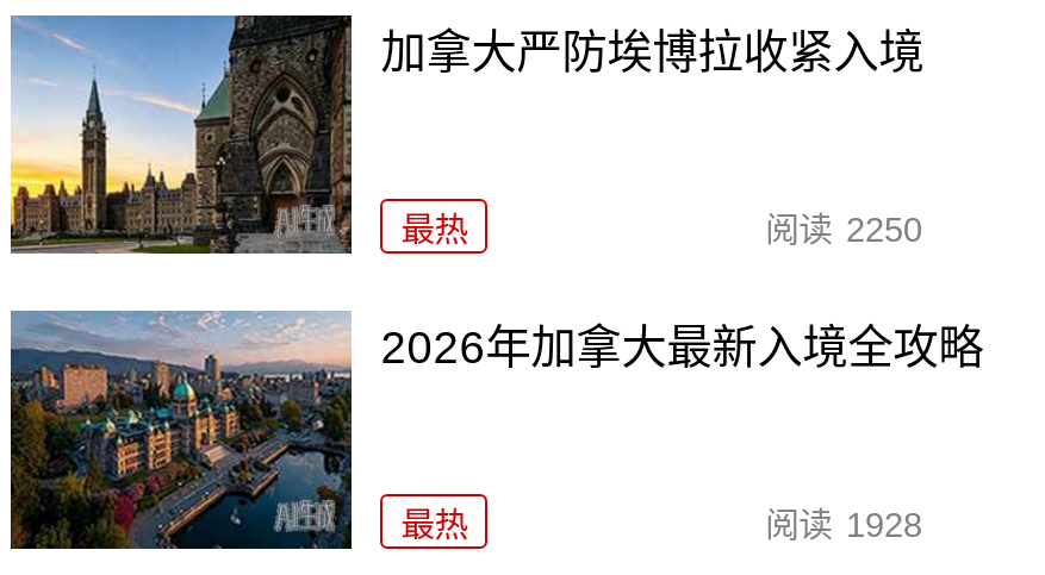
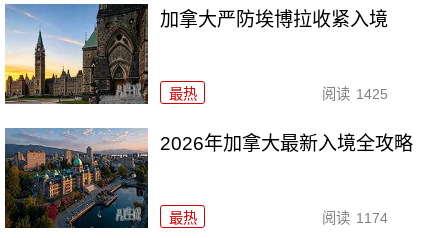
- 阅读 2250
+ 阅读 1425

- 阅读 1928
+ 阅读 1174
